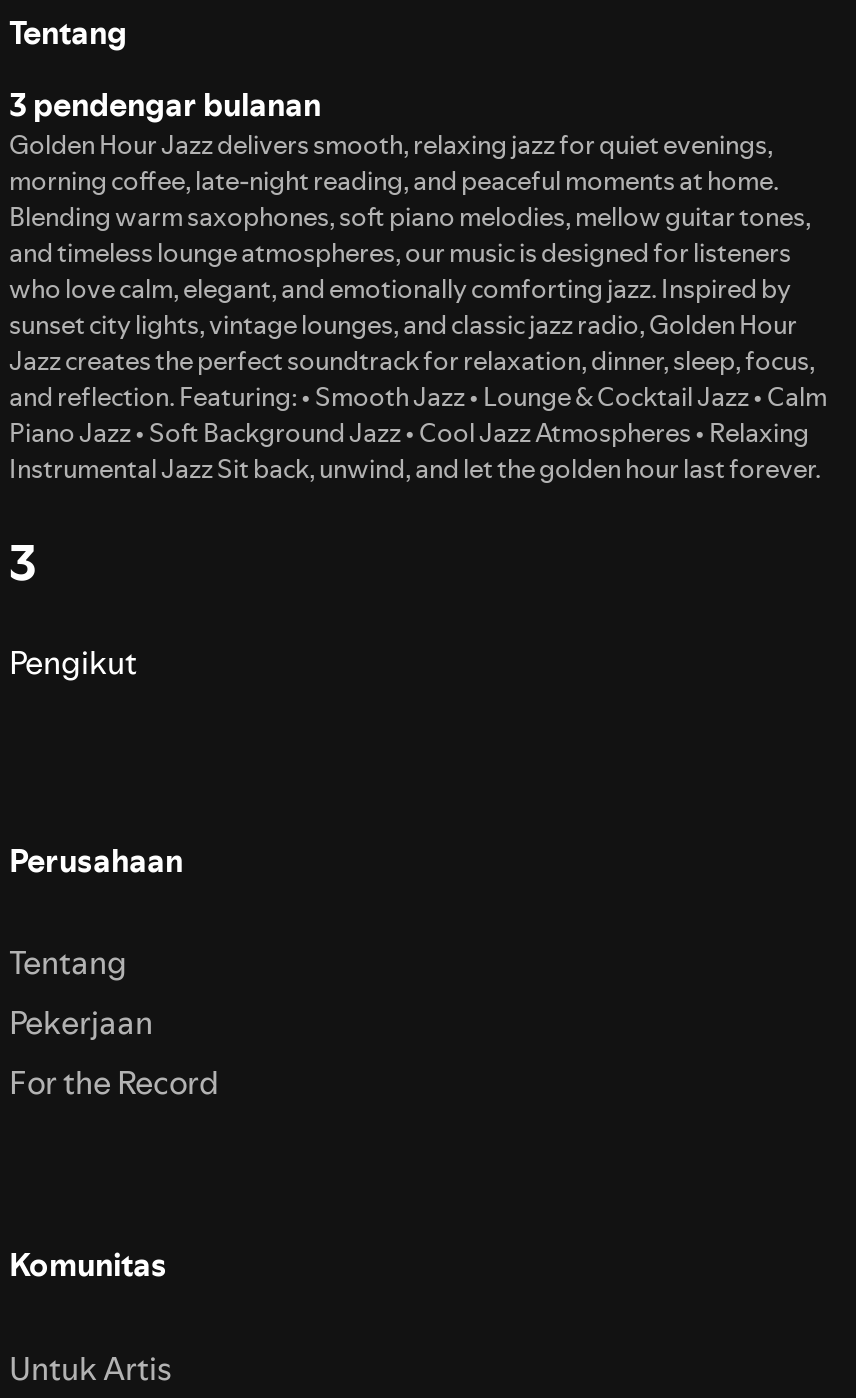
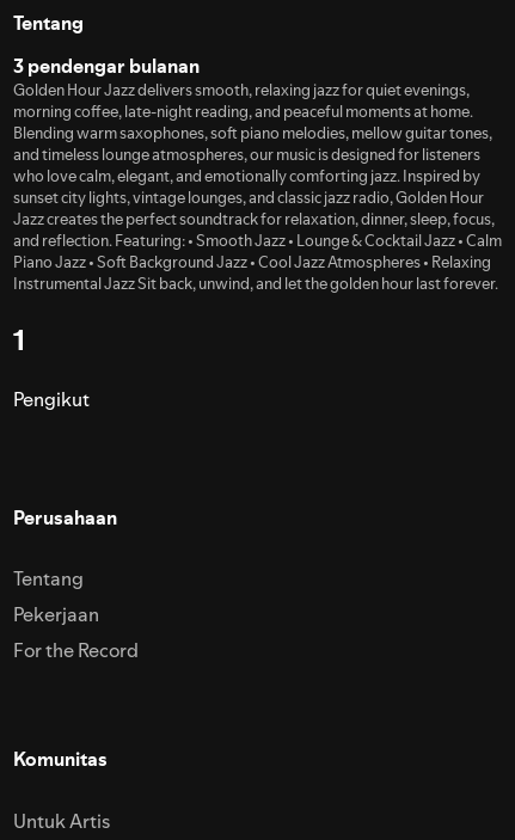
- 3
+ 1
